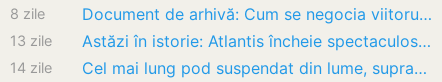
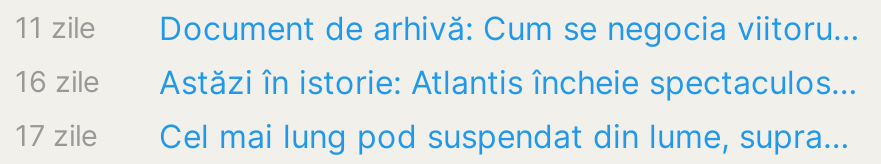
- 8 zile
+ 11 zile

- 13 zile
+ 16 zile

- 14 zile
+ 17 zile
